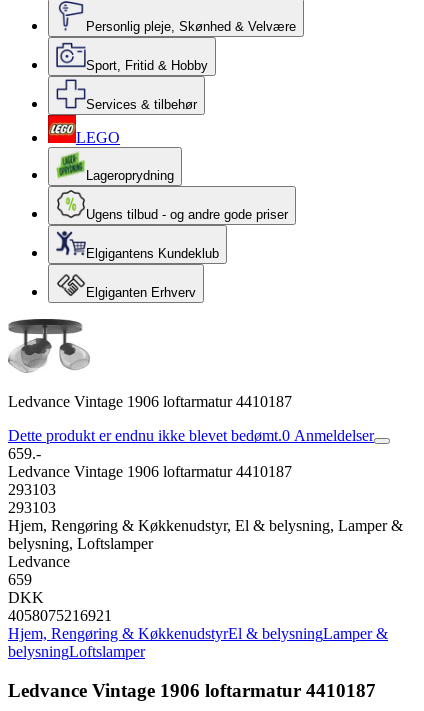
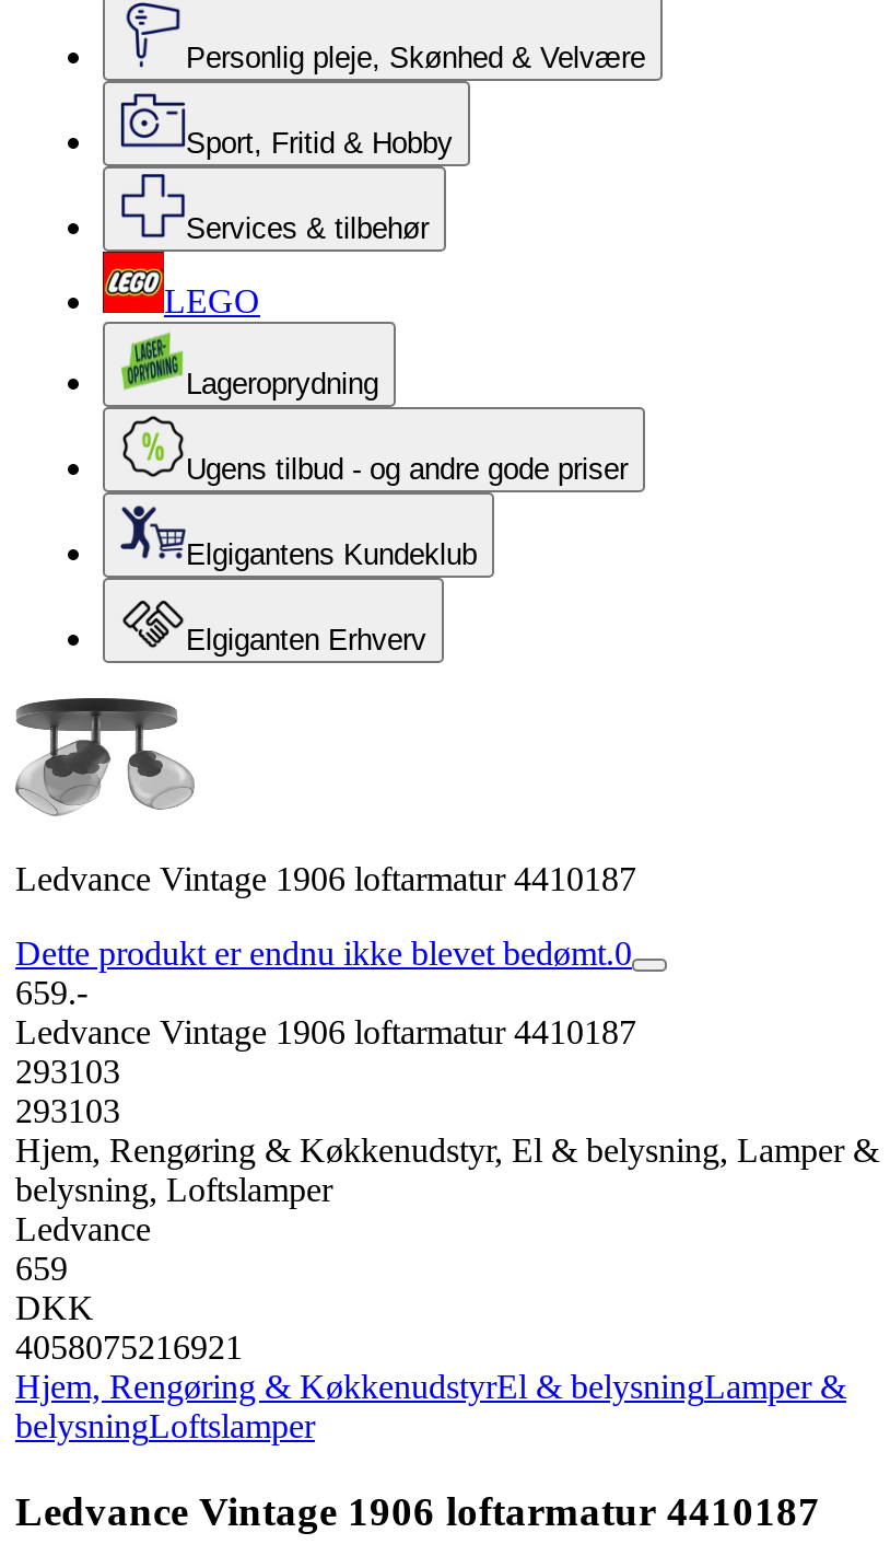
- Dette produkt er endnu ikke blevet bedømt.0 Anmeldelser
+ Dette produkt er endnu ikke blevet bedømt.0
